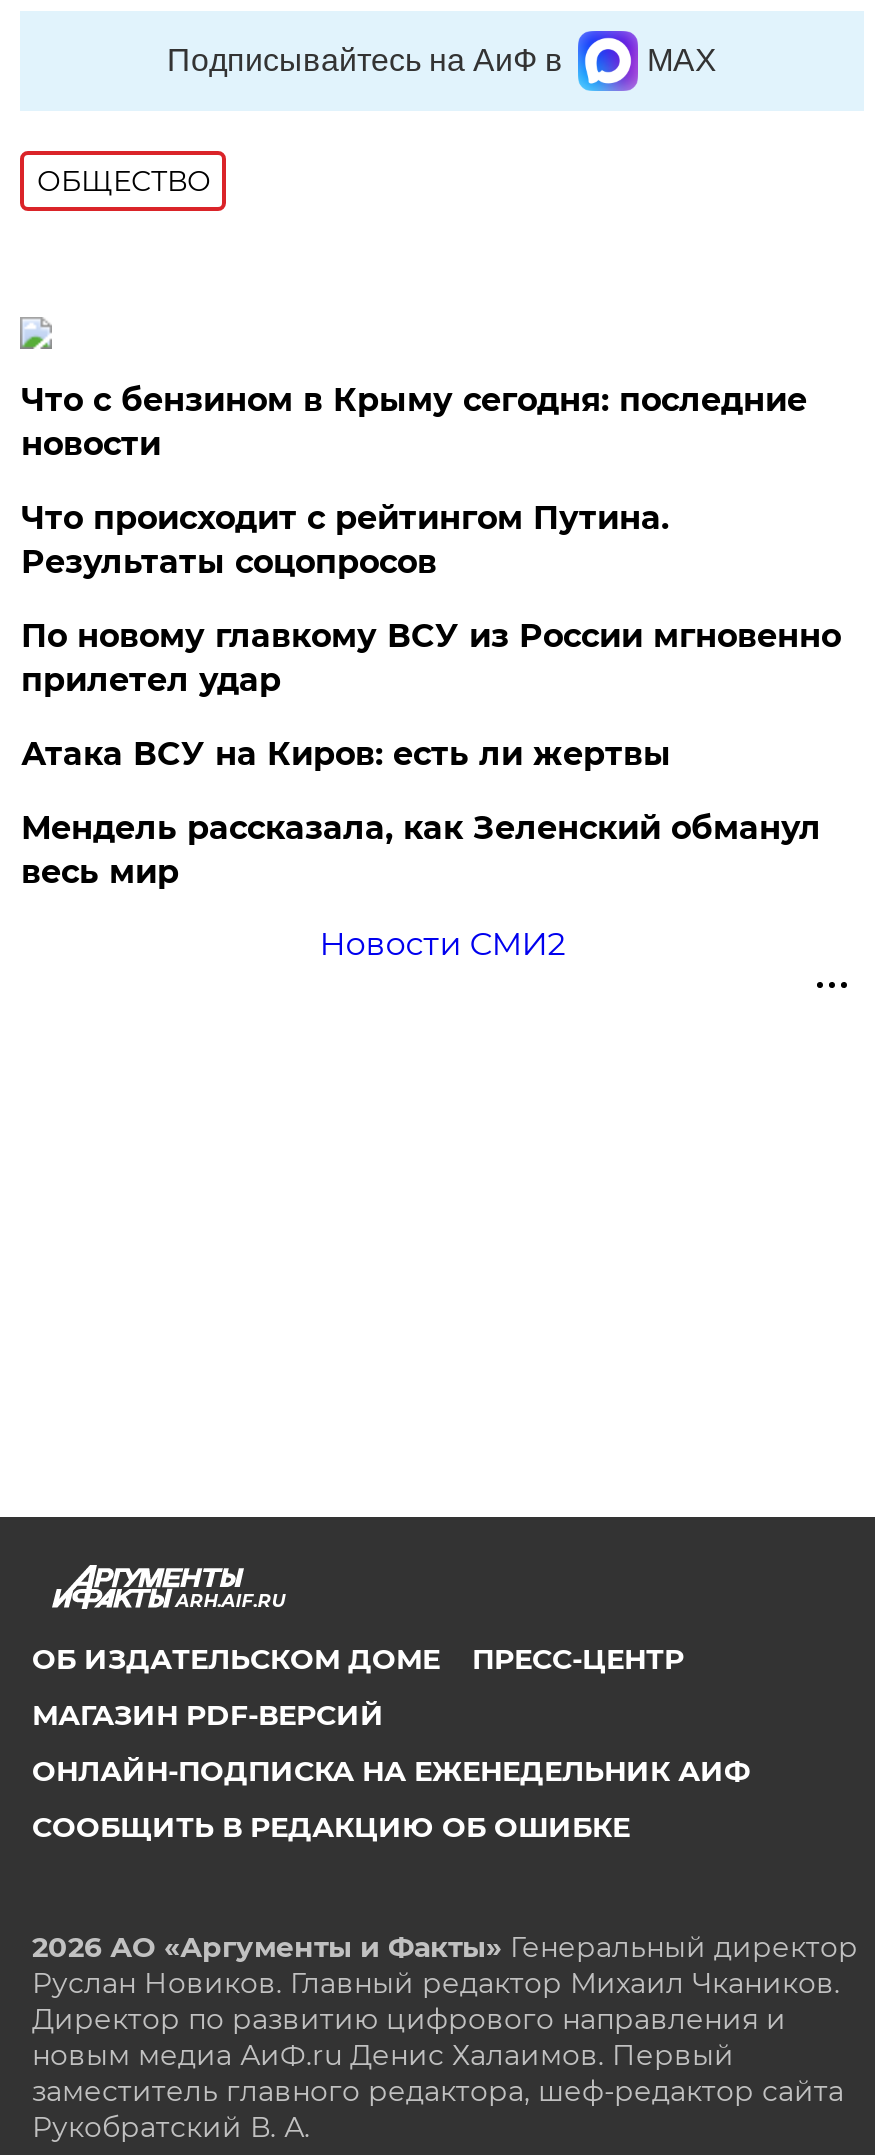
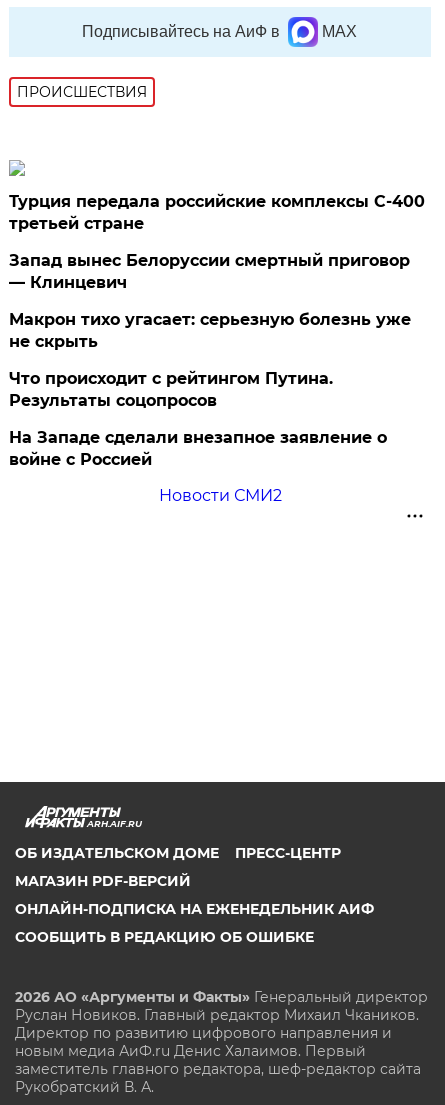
- ОБЩЕСТВО
+ ПРОИСШЕСТВИЯ

- Что с бензином в Крыму сегодня: последние
- новости
+ Турция передала российские комплексы С-400
+ третьей стране
+ Запад вынес Белоруссии смертный приговор
+ — Клинцевич
+ Макрон тихо угасает: серьезную болезнь уже
+ не скрыть

moved down: Что происходит с рейтингом Путина. | Результаты соцопросов

- По новому главкому ВСУ из России мгновенно
- прилетел удар
- Атака ВСУ на Киров: есть ли жертвы
- Мендель рассказала, как Зеленский обманул
- весь мир
+ На Западе сделали внезапное заявление о
+ войне с Россией
